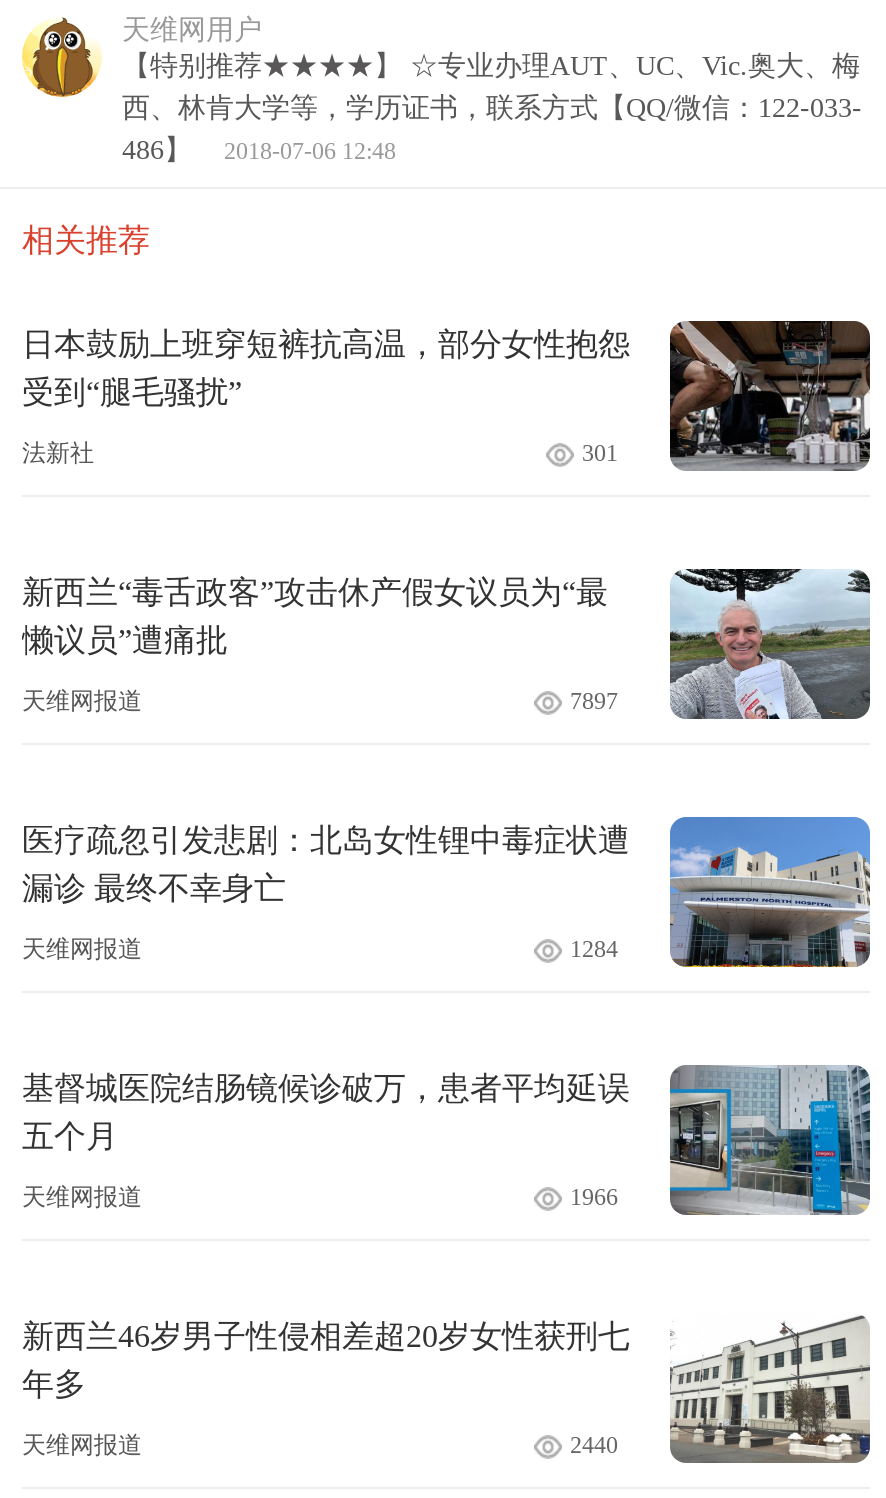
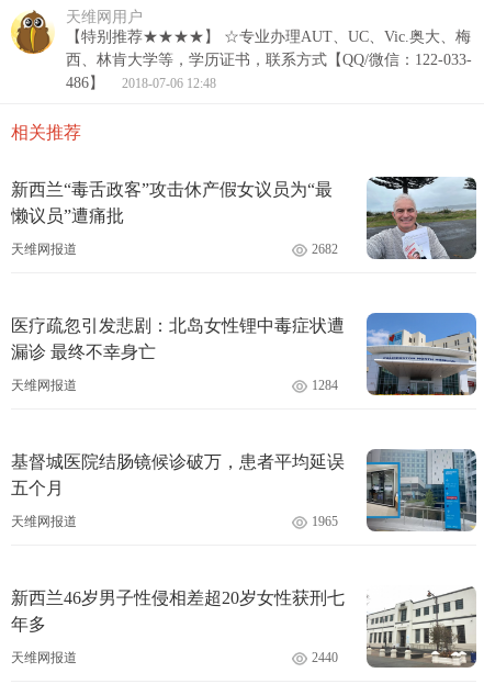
- [image]
- 日本鼓励上班穿短裤抗高温，部分女性抱怨
- 受到“腿毛骚扰”
- 法新社
- 301

- 7897
+ 2682

- 1966
+ 1965
